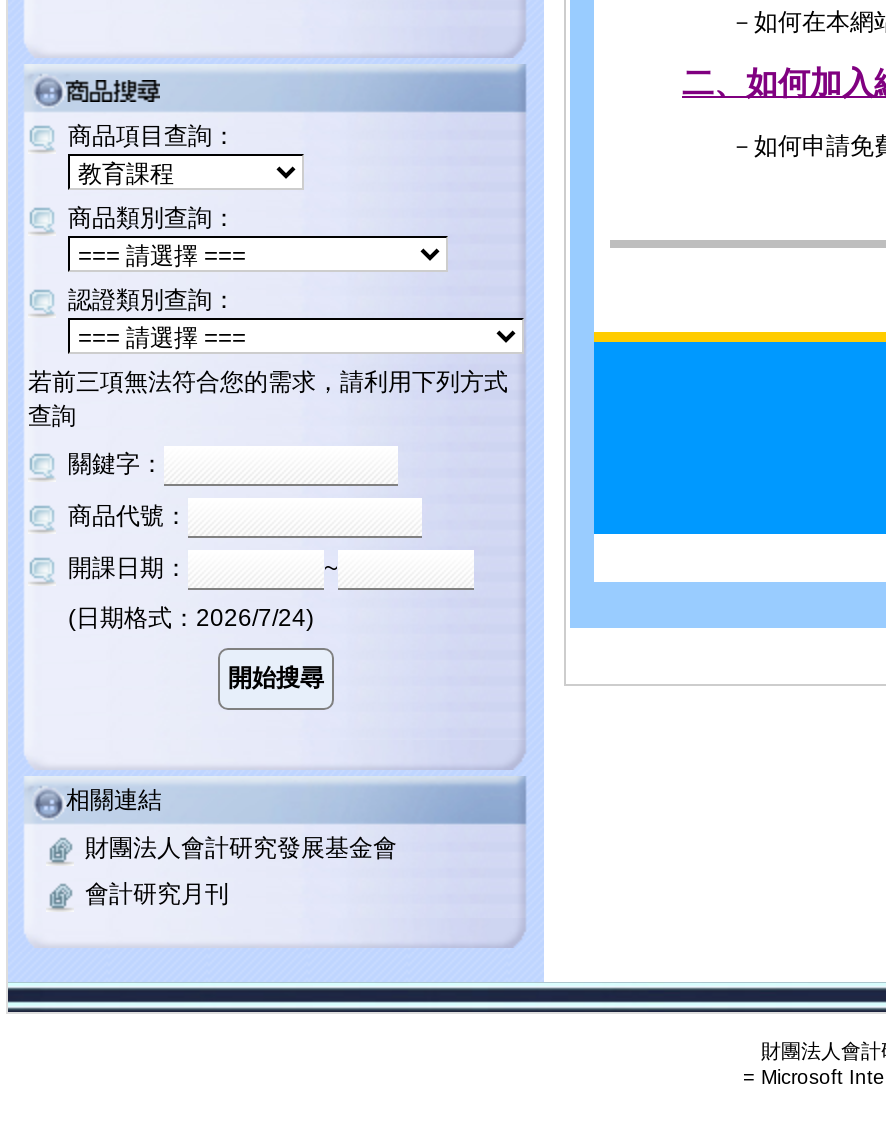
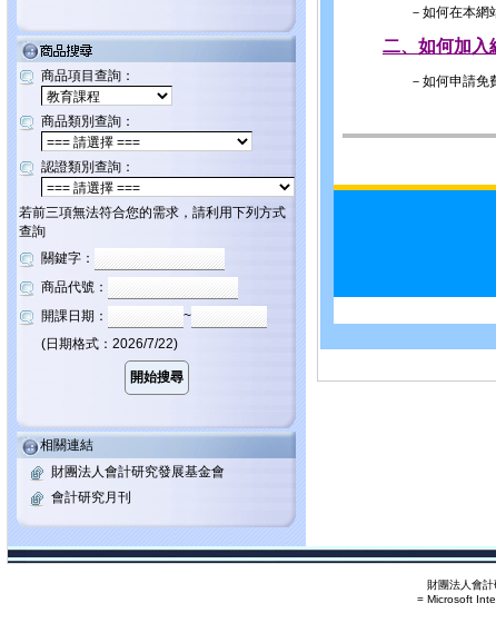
- (日期格式：2026/7/24)
+ (日期格式：2026/7/22)
